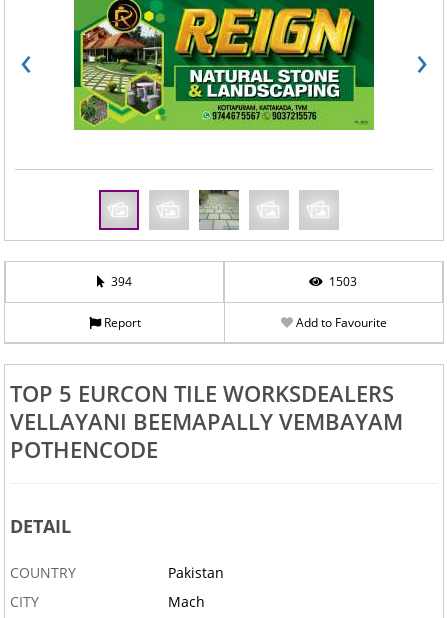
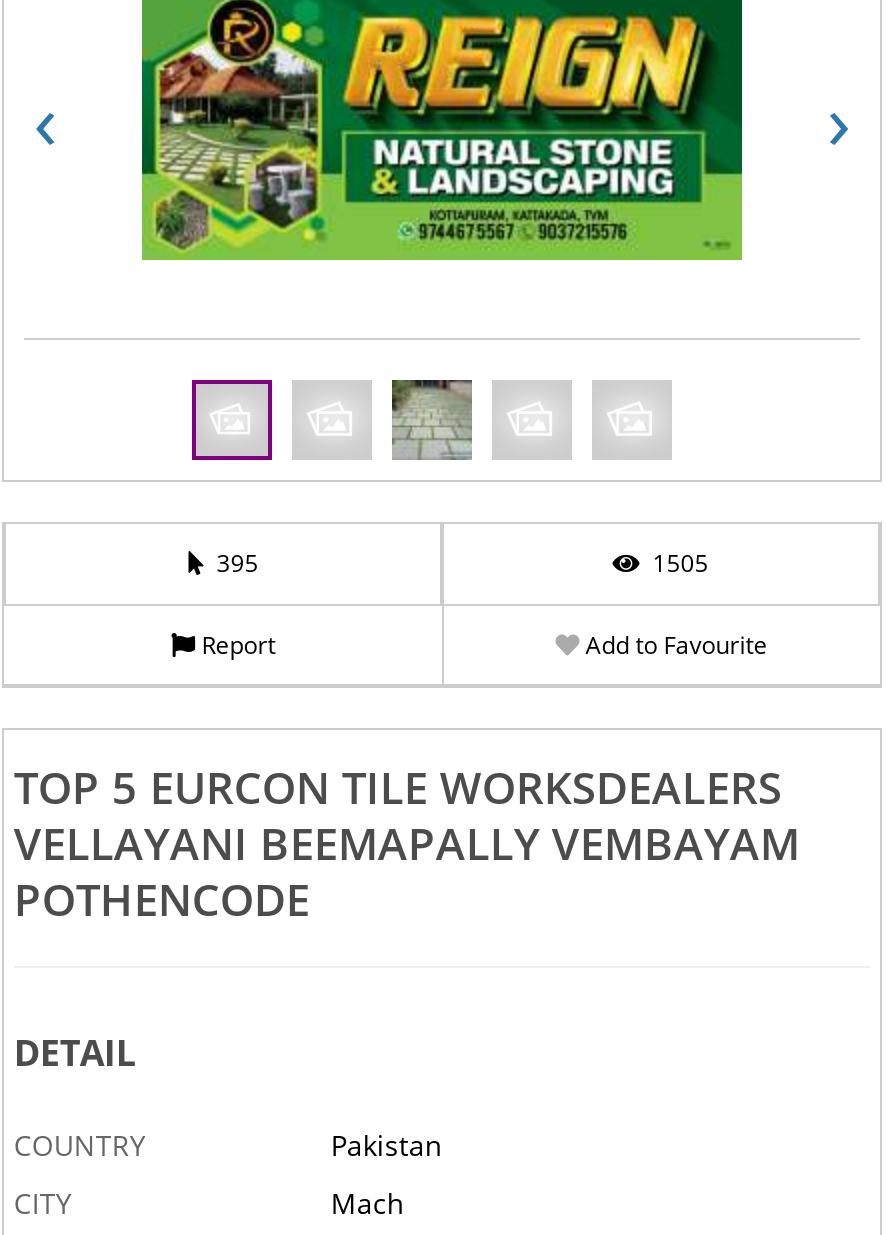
- 394
+ 395

- 1503
+ 1505
